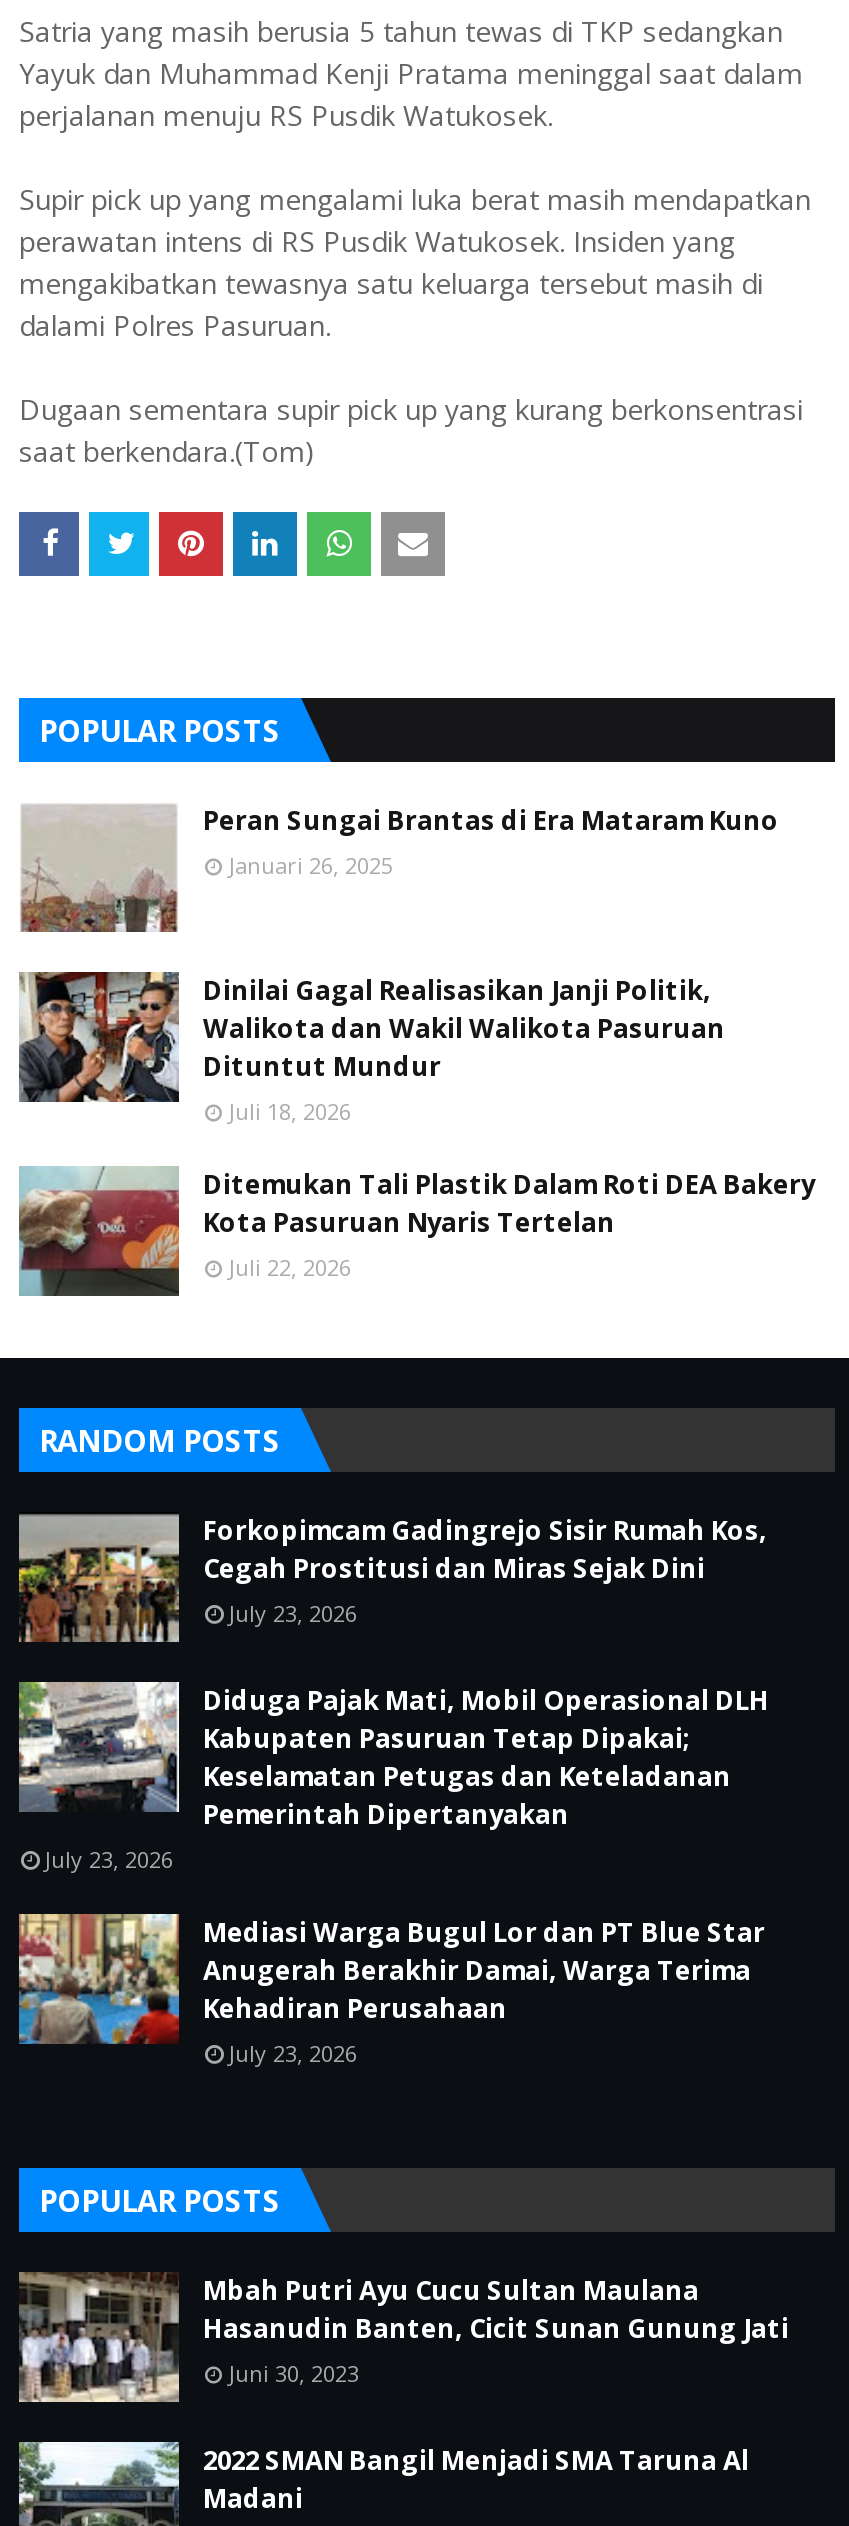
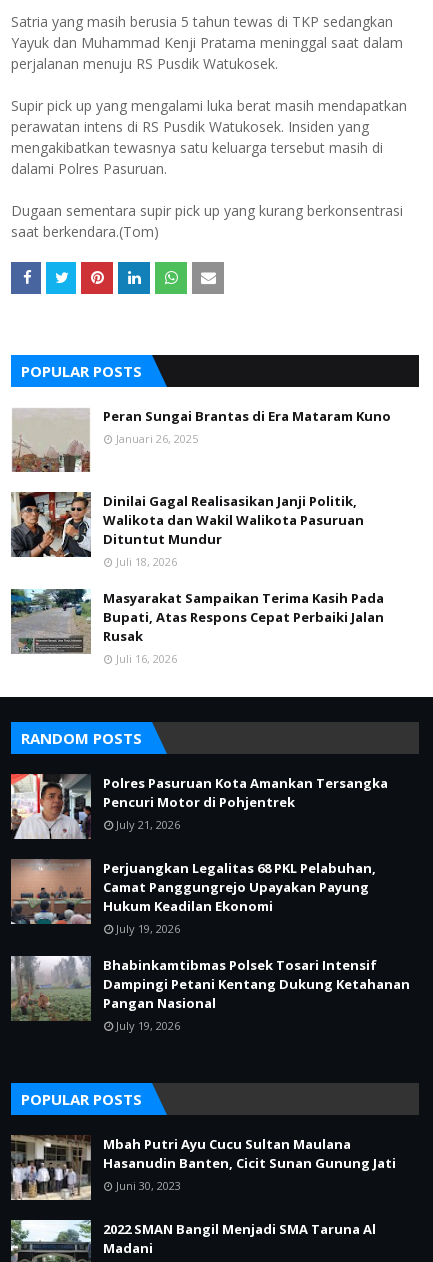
- [image]
- Ditemukan Tali Plastik Dalam Roti DEA Bakery
- Kota Pasuruan Nyaris Tertelan
- Juli 22, 2026
+ [image]
+ Masyarakat Sampaikan Terima Kasih Pada
+ Bupati, Atas Respons Cepat Perbaiki Jalan
+ Rusak
+ Juli 16, 2026

- [image]
- Forkopimcam Gadingrejo Sisir Rumah Kos,
- Cegah Prostitusi dan Miras Sejak Dini
- July 23, 2026
+ [image]
+ Polres Pasuruan Kota Amankan Tersangka
+ Pencuri Motor di Pohjentrek
+ July 21, 2026

- [image]
- Diduga Pajak Mati, Mobil Operasional DLH
- Kabupaten Pasuruan Tetap Dipakai;
- Keselamatan Petugas dan Keteladanan
- Pemerintah Dipertanyakan
- July 23, 2026
+ [image]
+ Perjuangkan Legalitas 68 PKL Pelabuhan,
+ Camat Panggungrejo Upayakan Payung
+ Hukum Keadilan Ekonomi
+ July 19, 2026

- [image]
- Mediasi Warga Bugul Lor dan PT Blue Star
- Anugerah Berakhir Damai, Warga Terima
- Kehadiran Perusahaan
- July 23, 2026
+ [image]
+ Bhabinkamtibmas Polsek Tosari Intensif
+ Dampingi Petani Kentang Dukung Ketahanan
+ Pangan Nasional
+ July 19, 2026
